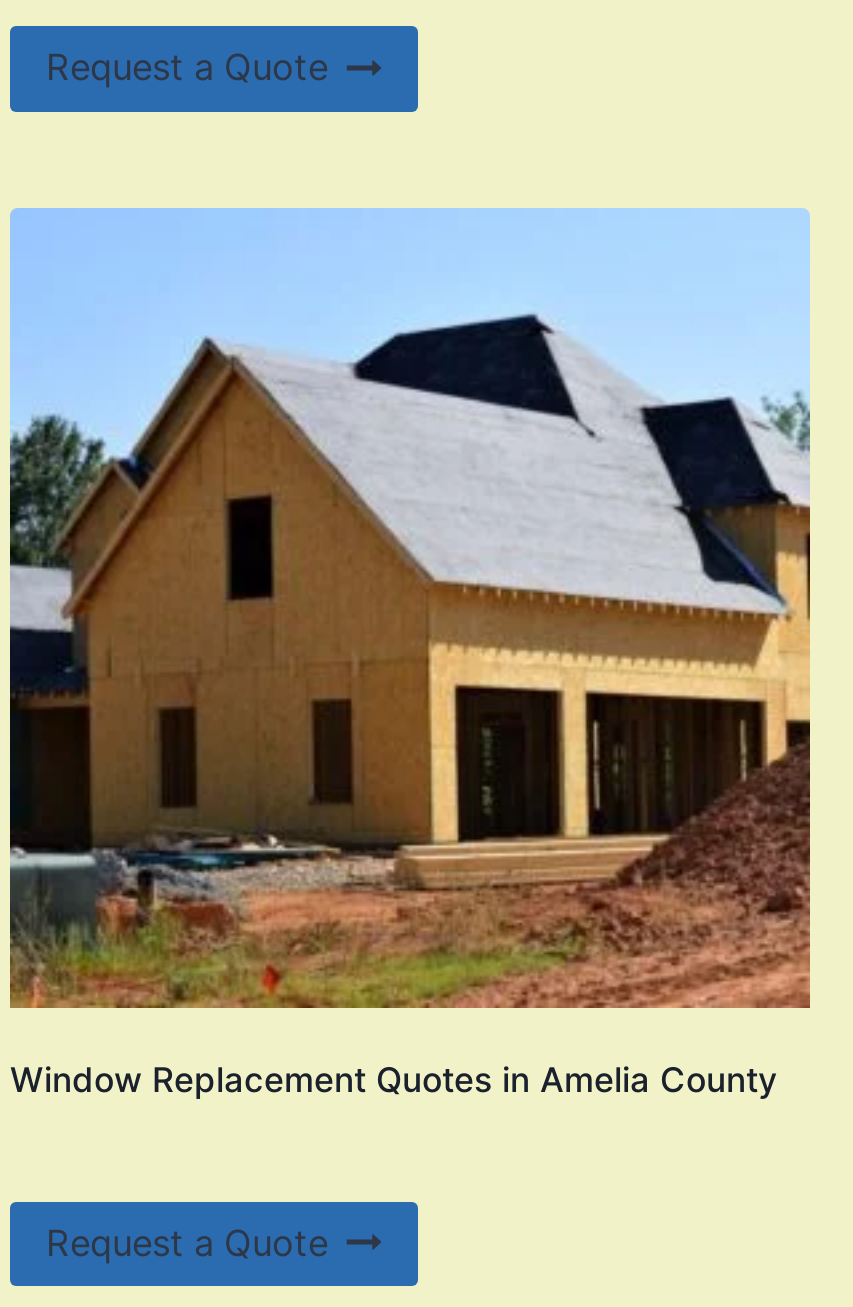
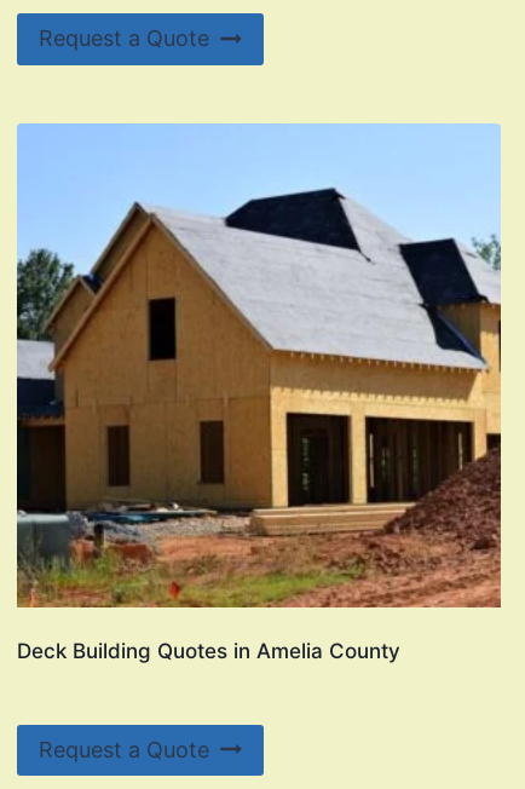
- Window Replacement Quotes in Amelia County
+ Deck Building Quotes in Amelia County
